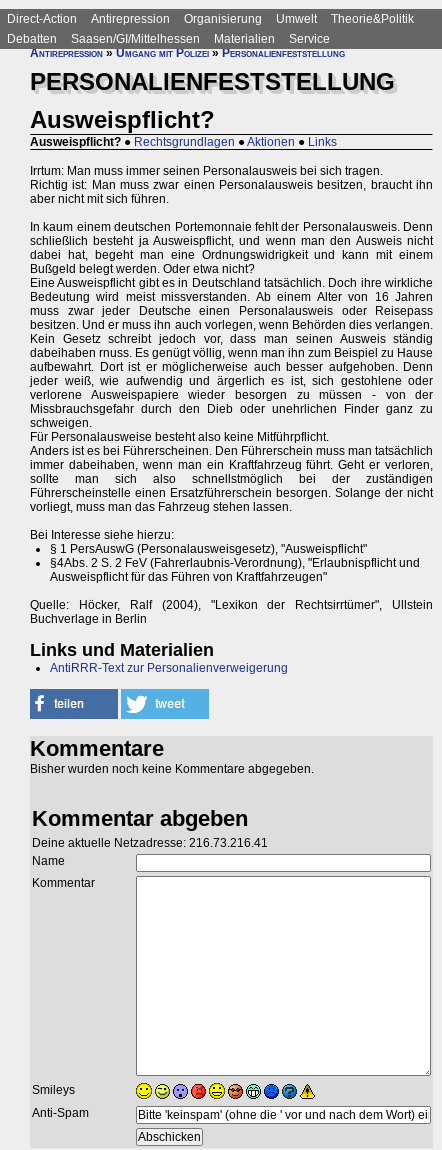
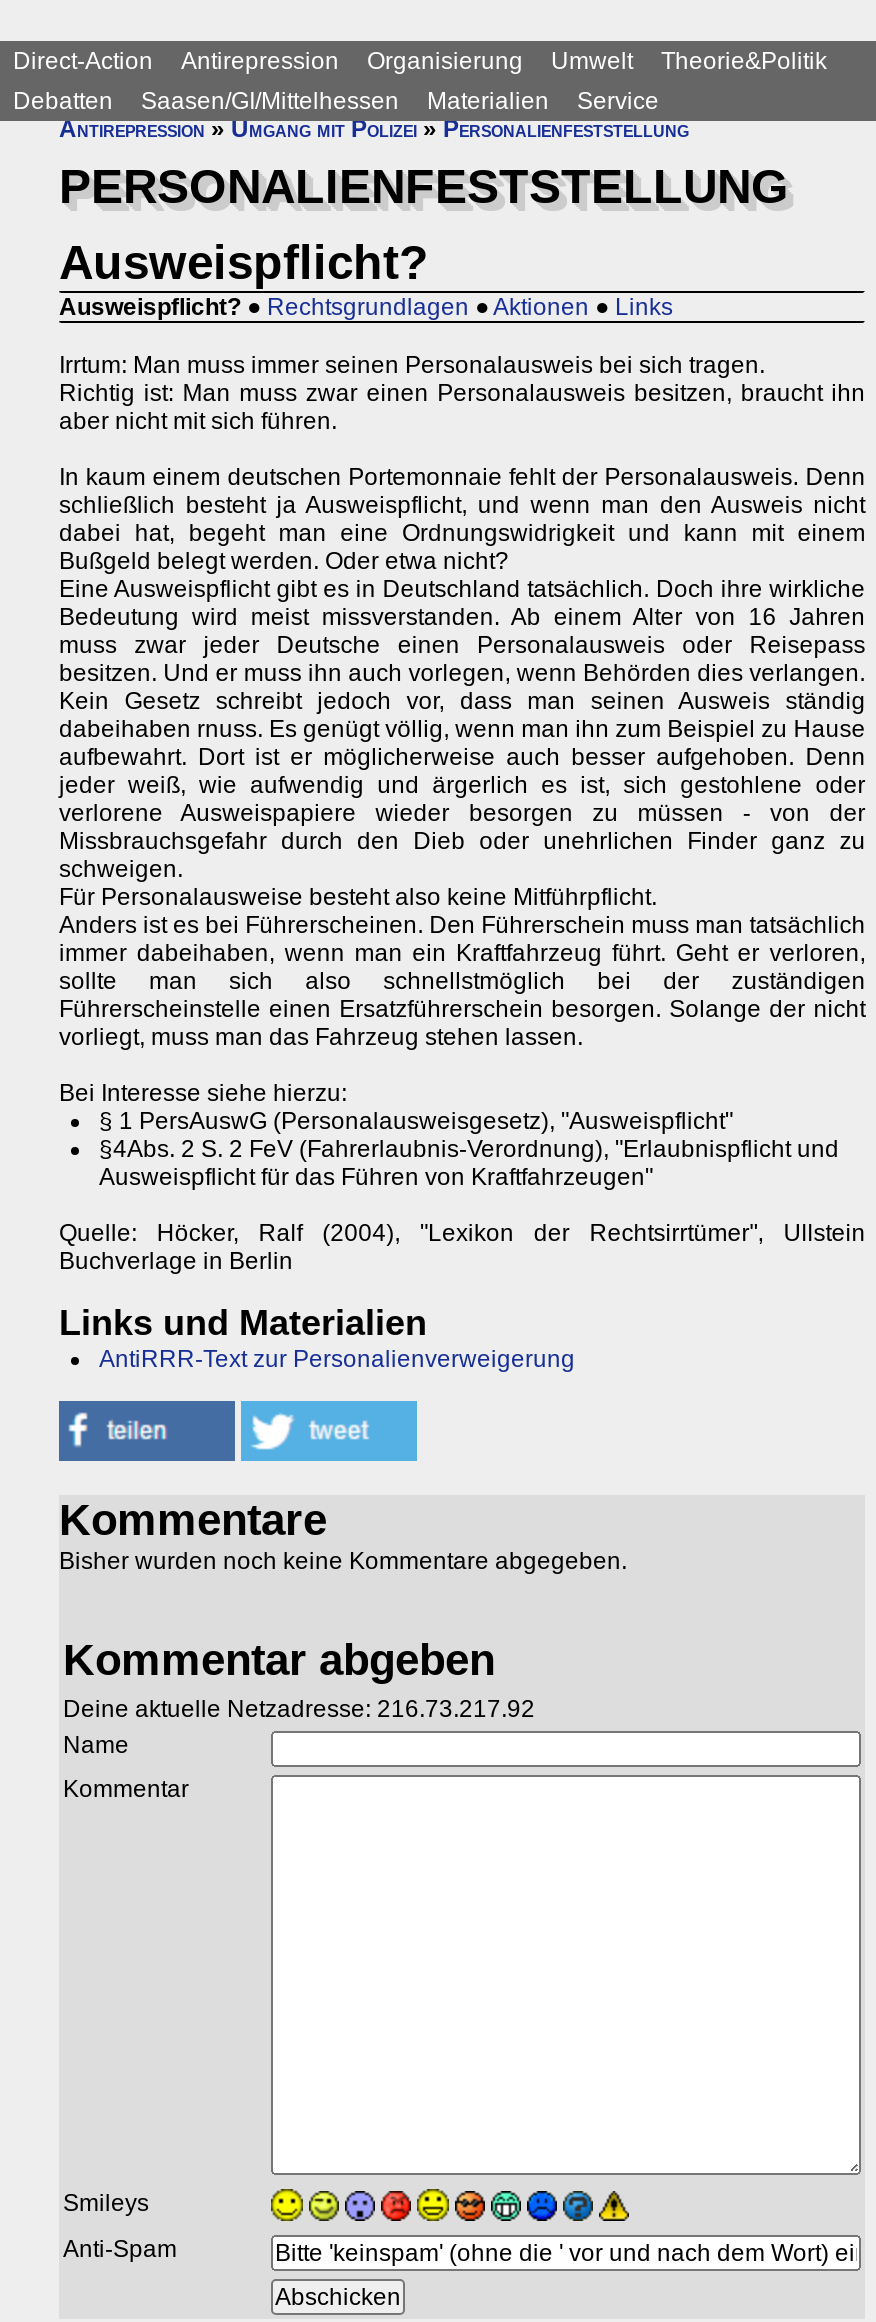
- Deine aktuelle Netzadresse: 216.73.216.41
+ Deine aktuelle Netzadresse: 216.73.217.92
